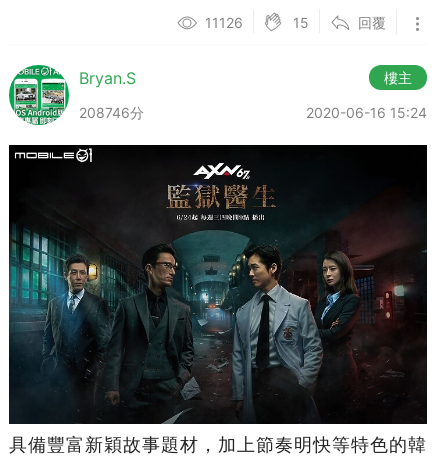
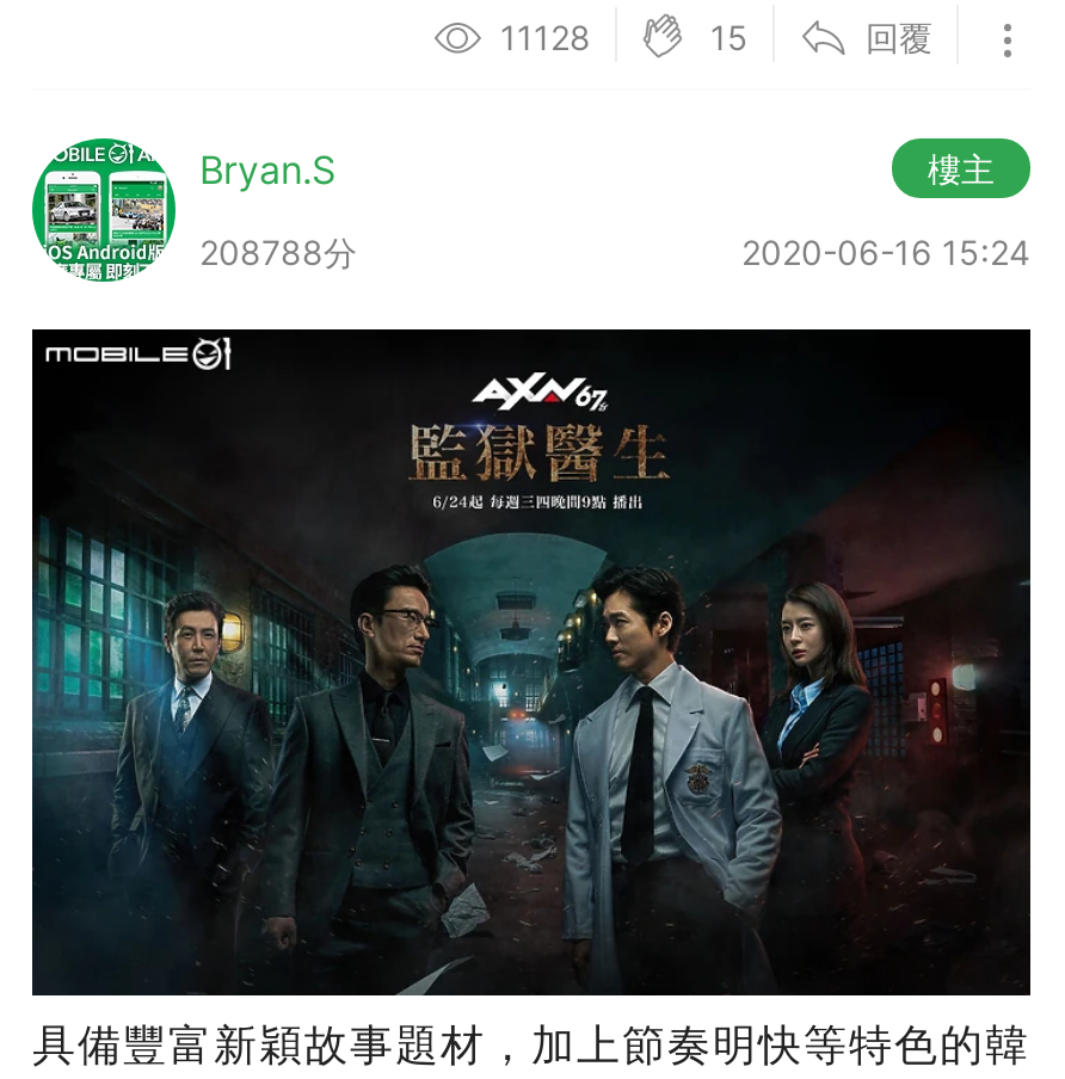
- 11126
+ 11128

- 208746分
+ 208788分
